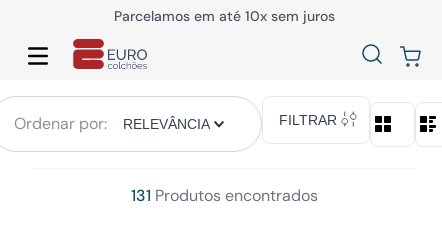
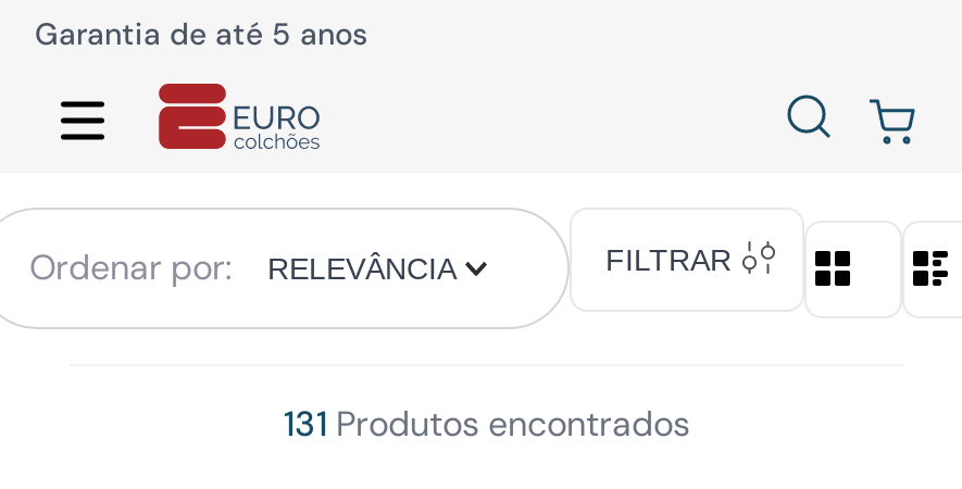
- Parcelamos em até 10x sem juros
+ Garantia de até 5 anos
